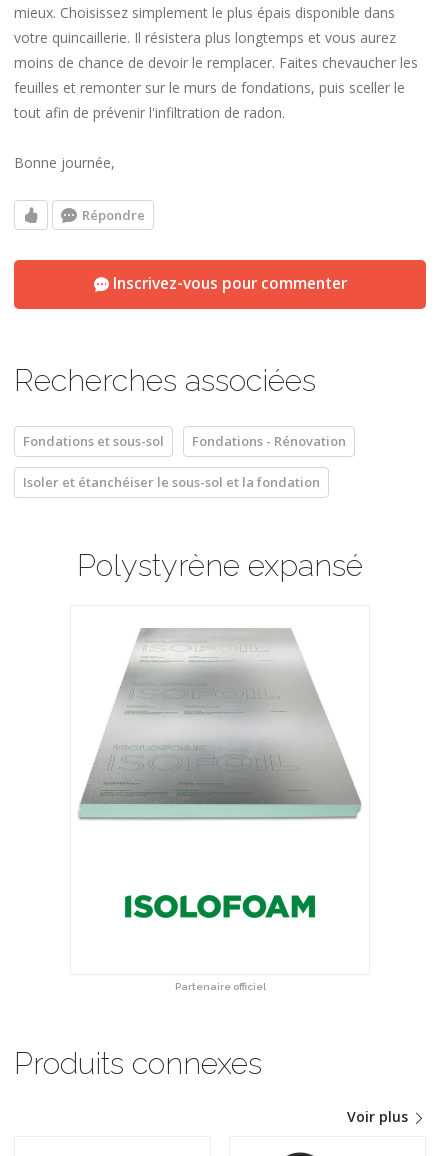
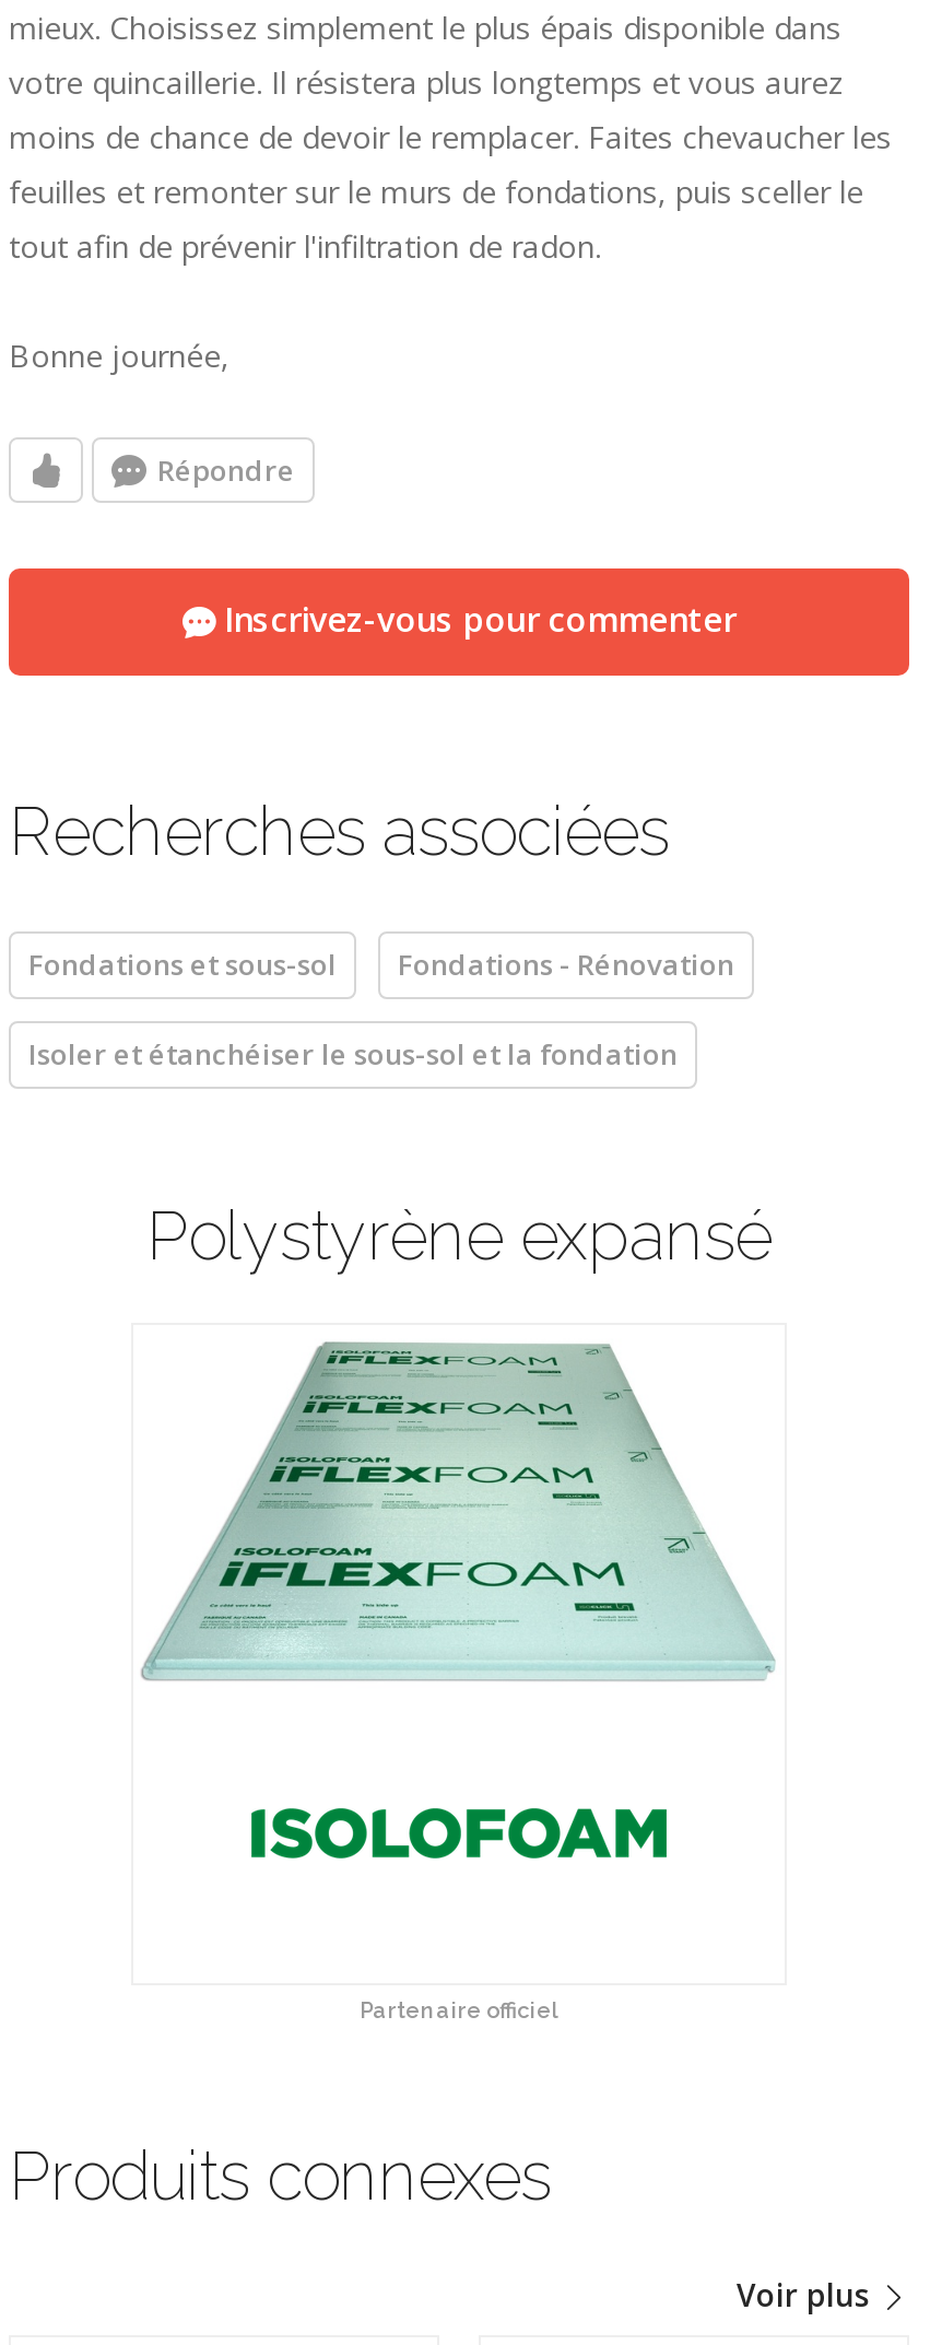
- [image]
+ [image]
